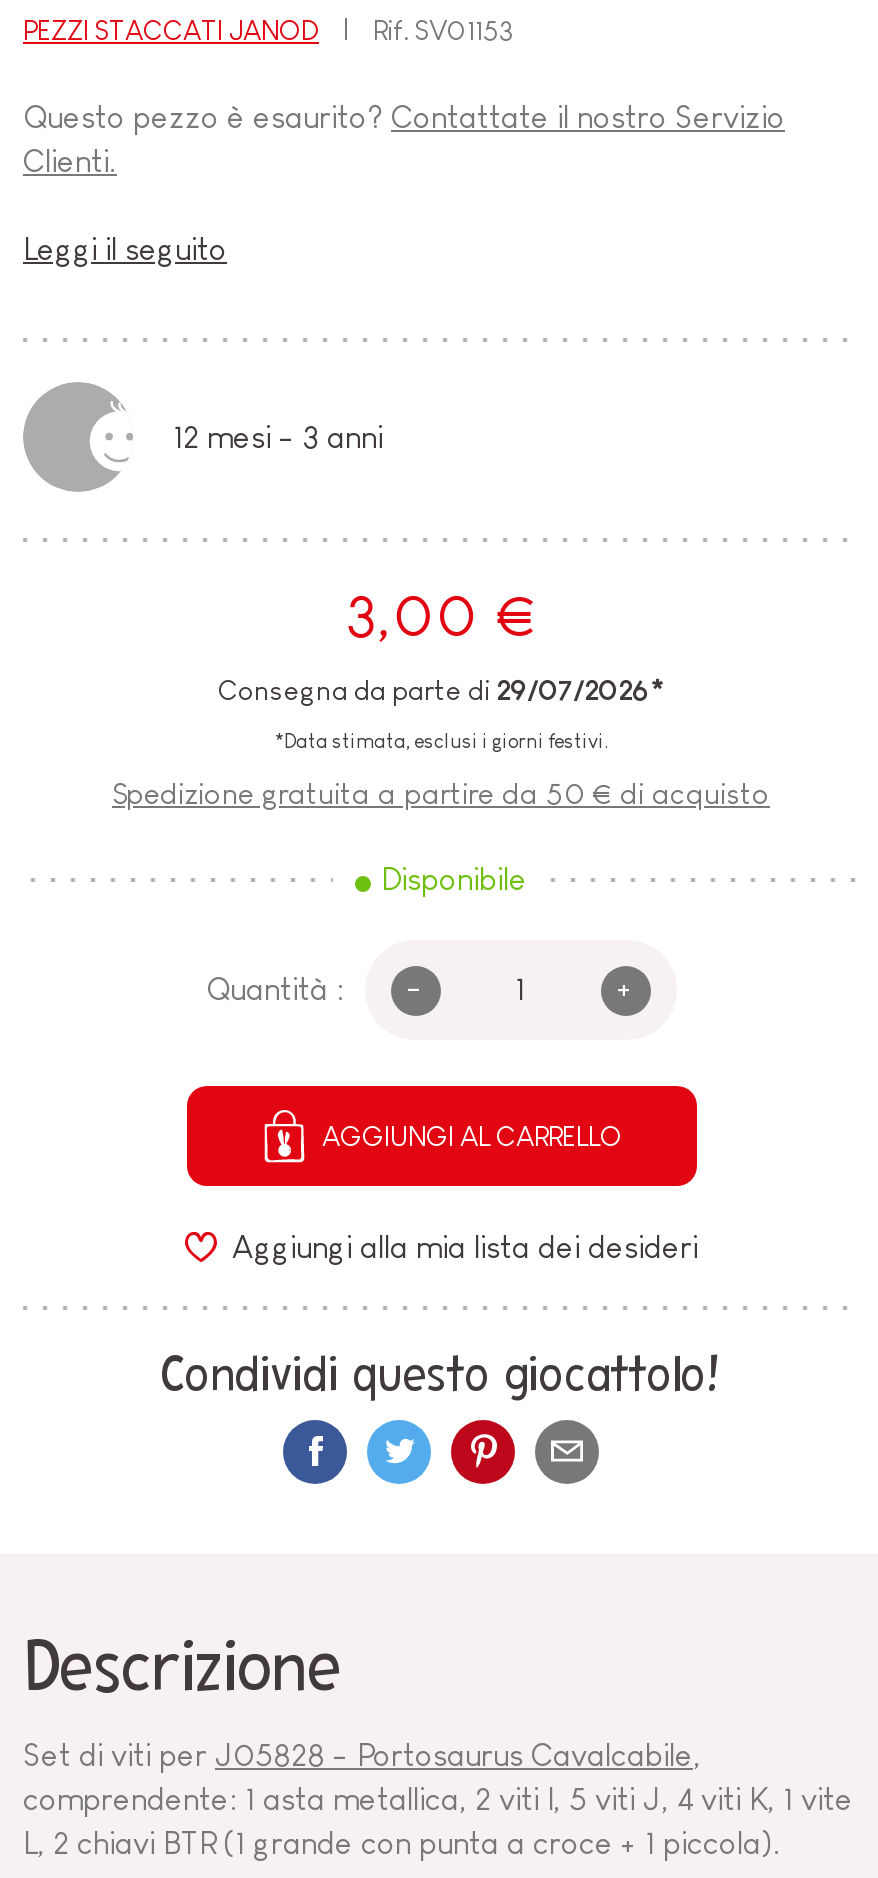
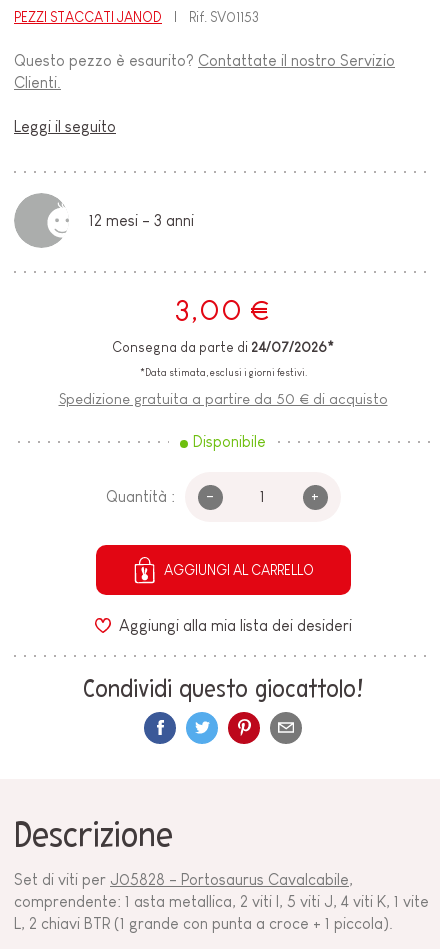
- Consegna da parte di 29/07/2026*
+ Consegna da parte di 24/07/2026*
